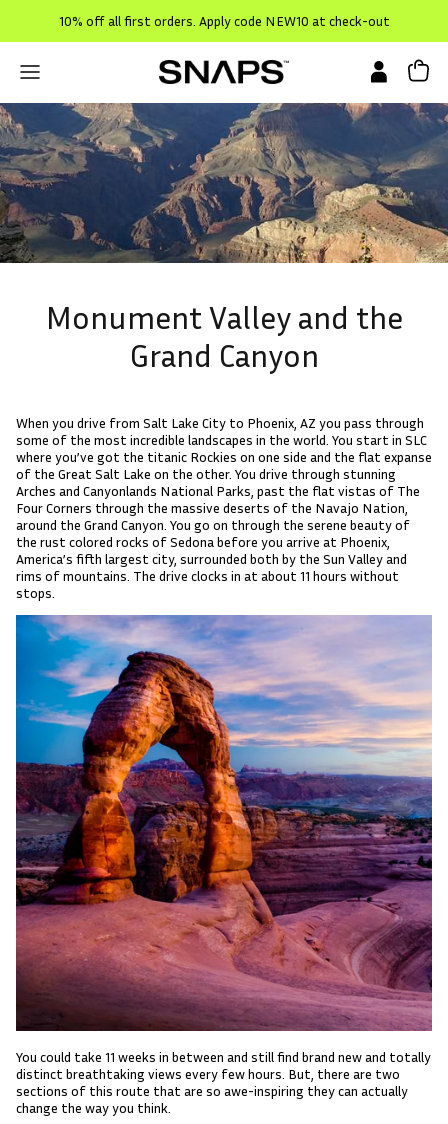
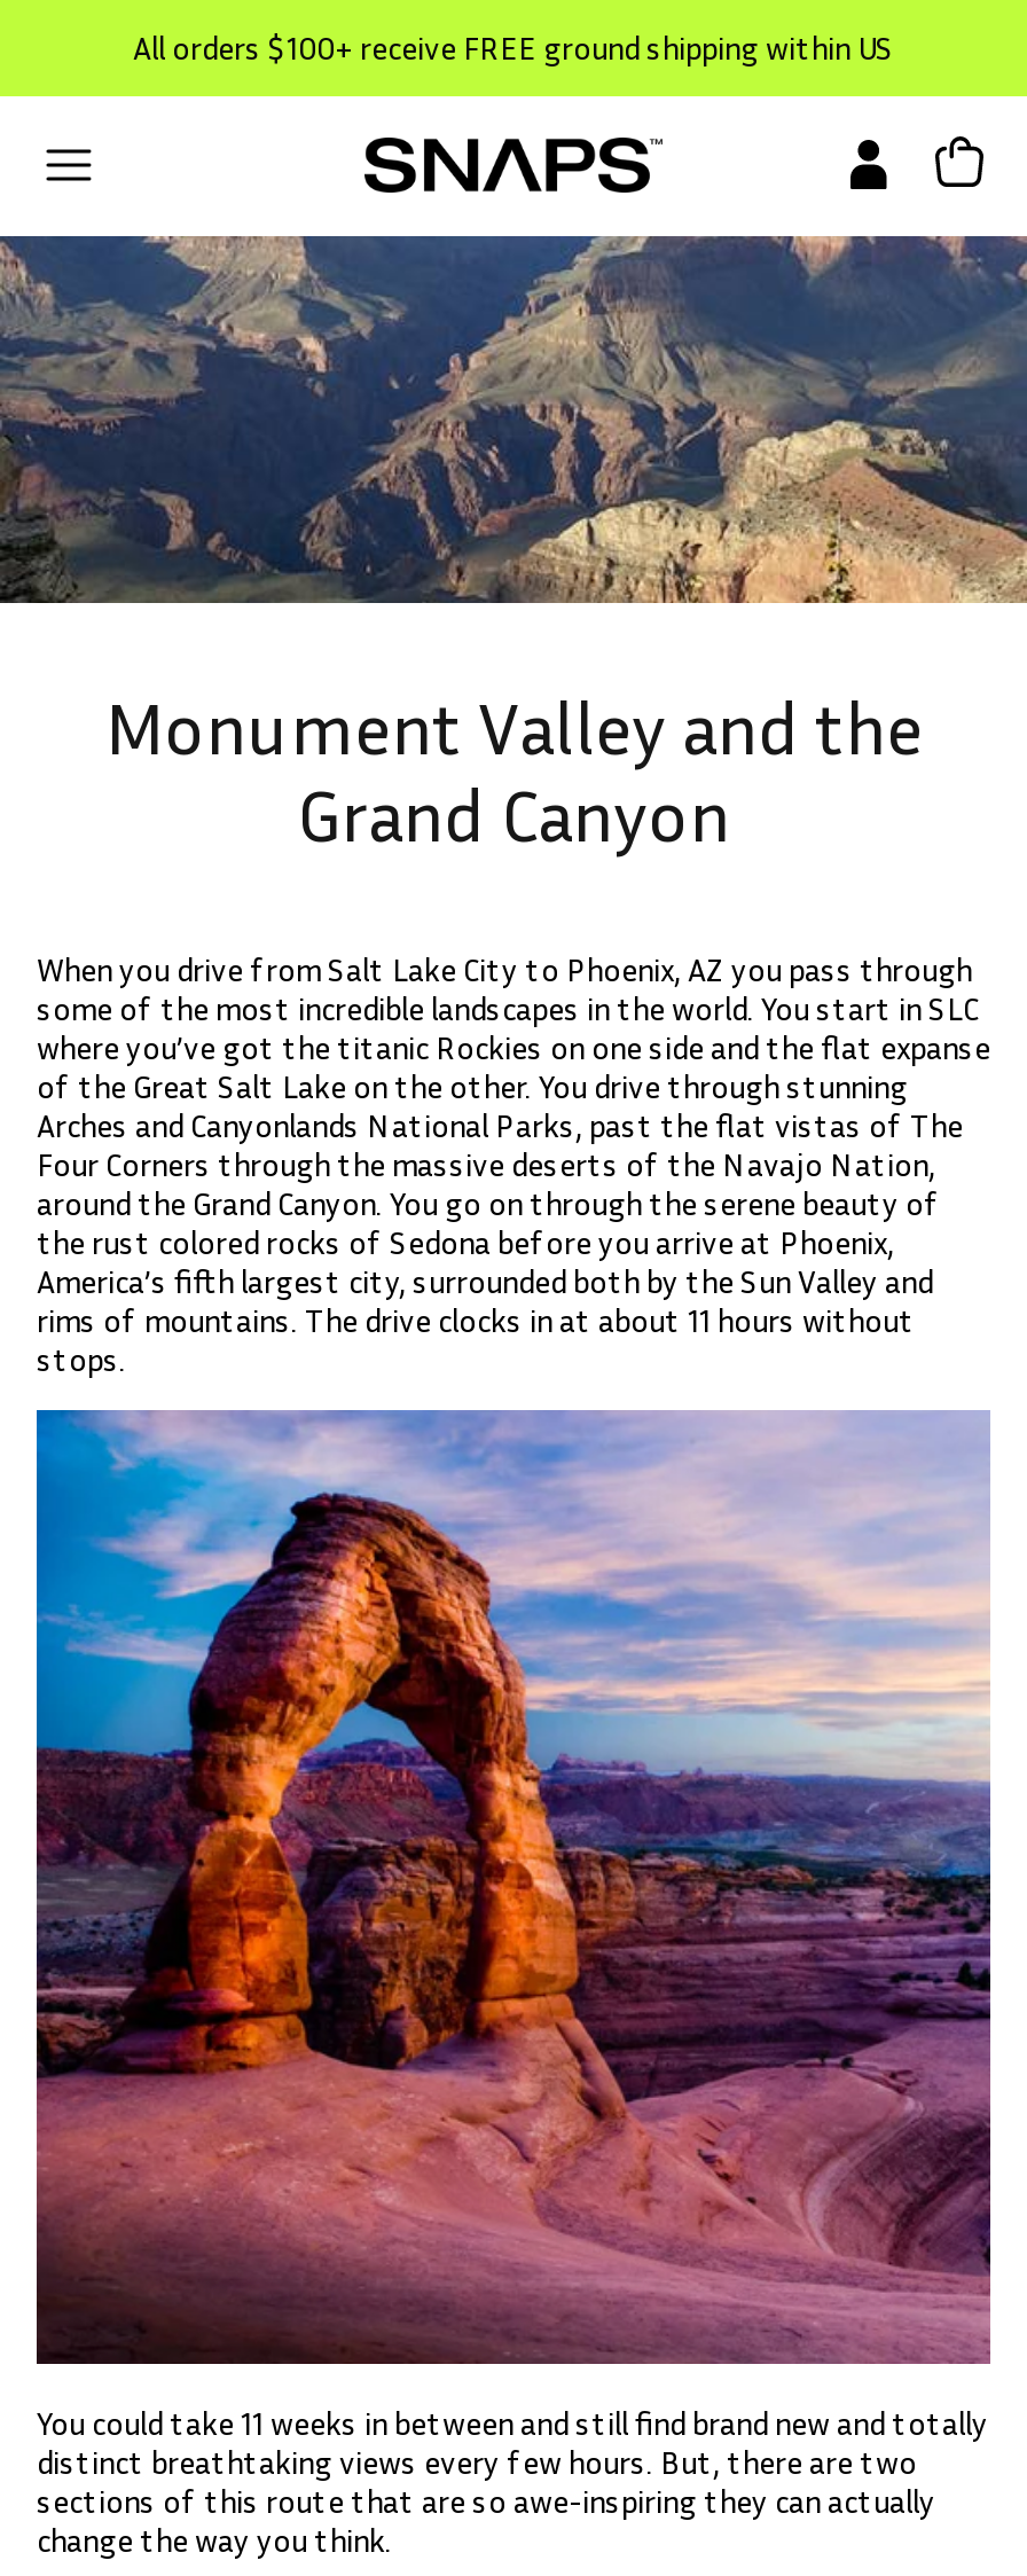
- 10% off all first orders. Apply code NEW10 at check-out
+ All orders $100+ receive FREE ground shipping within US
